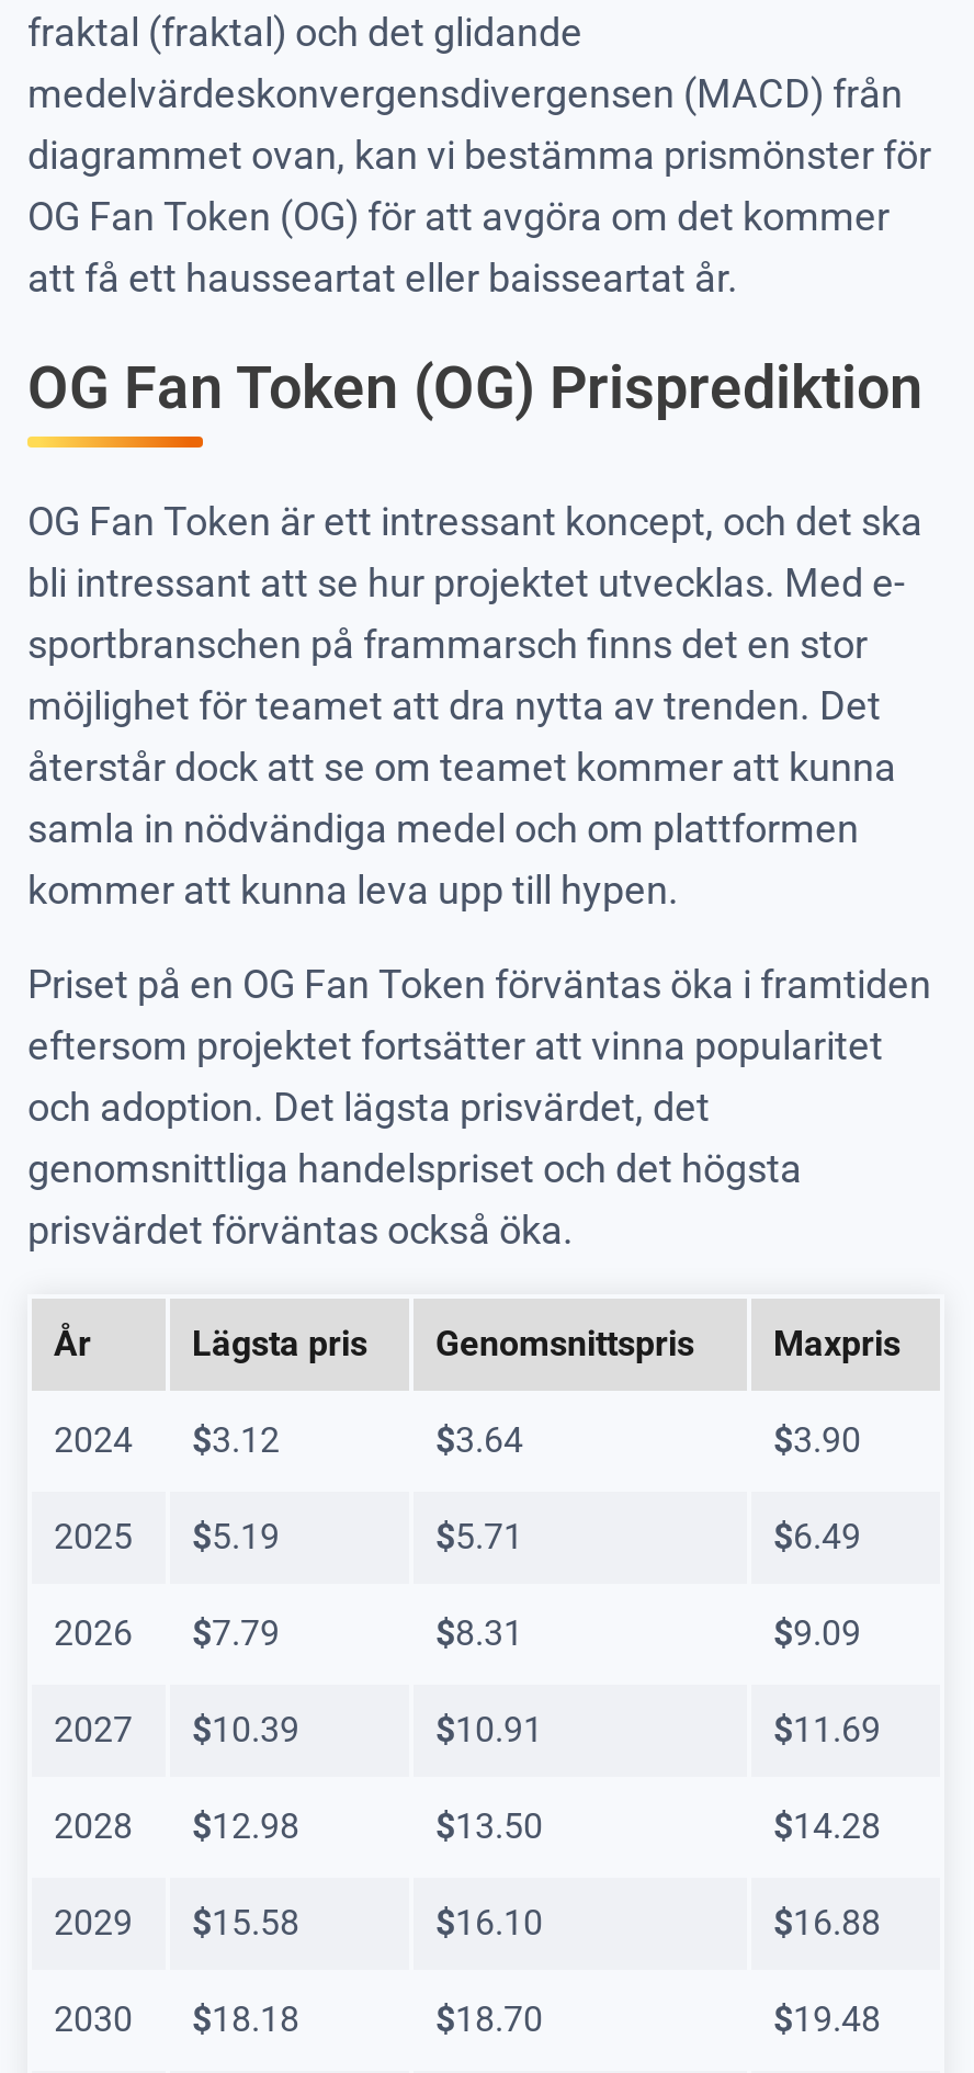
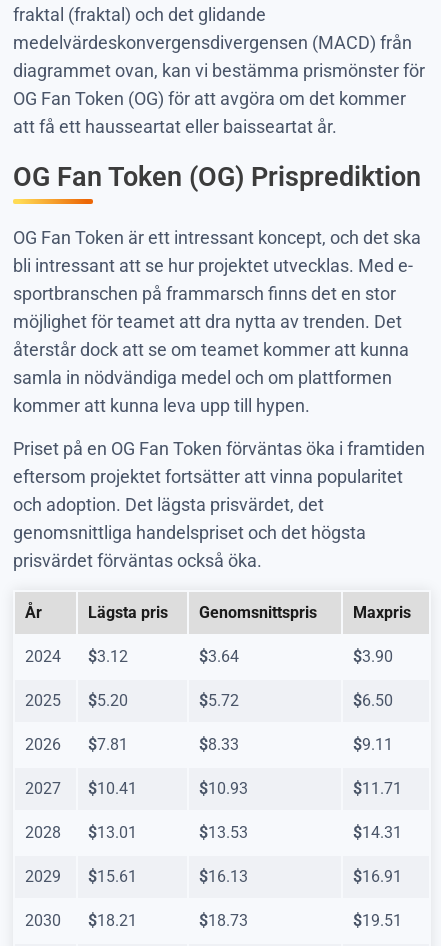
- 2025 $5.19
+ 2025 $5.20

- $5.71
+ $5.72

- $6.49
+ $6.50

- 2026 $7.79
+ 2026 $7.81

- $8.31
+ $8.33

- $9.09
+ $9.11

- 2027 $10.39
+ 2027 $10.41

- $10.91
+ $10.93

- $11.69
+ $11.71

- 2028 $12.98
+ 2028 $13.01

- $13.50
+ $13.53

- $14.28
+ $14.31

- 2029 $15.58
+ 2029 $15.61

- $16.10
+ $16.13

- $16.88
+ $16.91

- 2030 $18.18
+ 2030 $18.21

- $18.70
+ $18.73

- $19.48
+ $19.51
